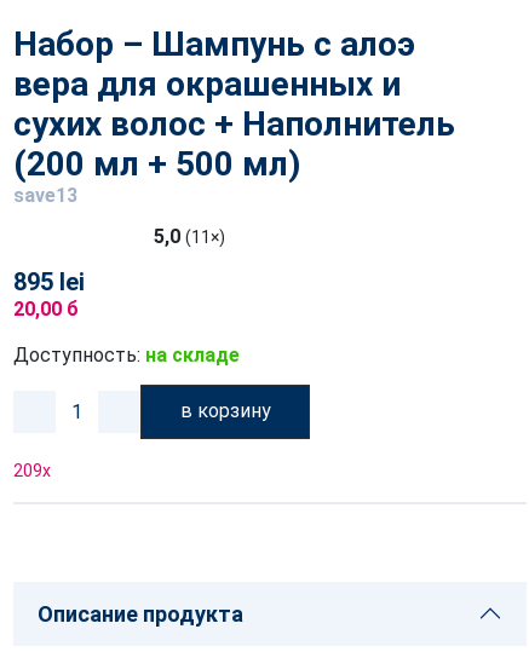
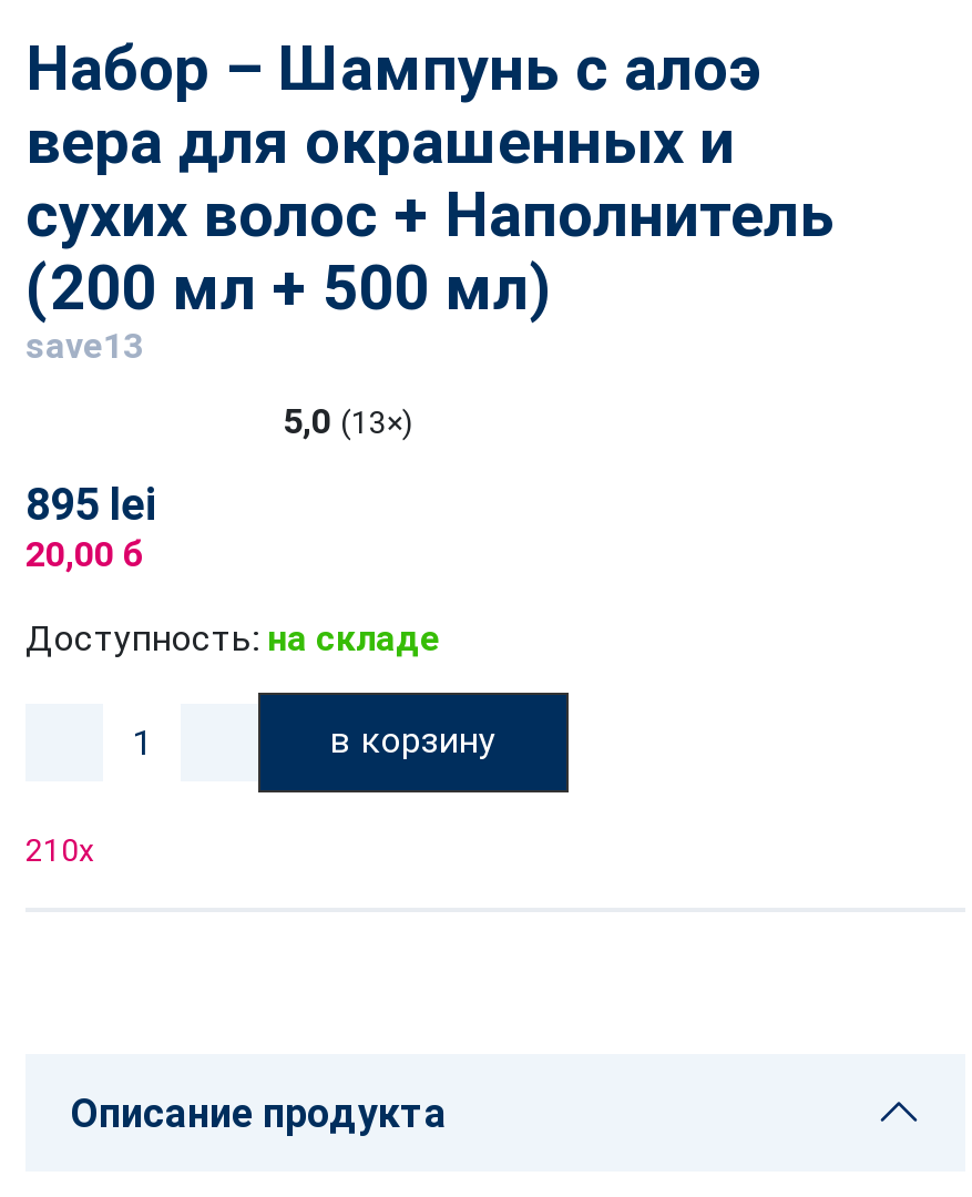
- 5,0 (11×)
+ 5,0 (13×)

- 209x
+ 210x
